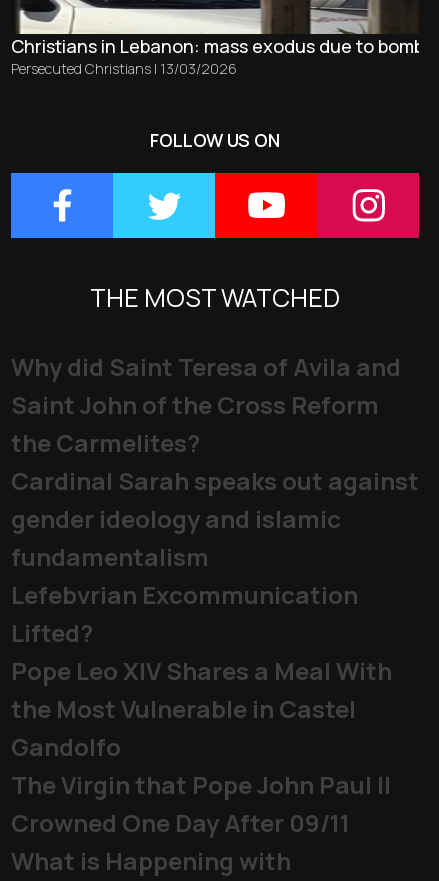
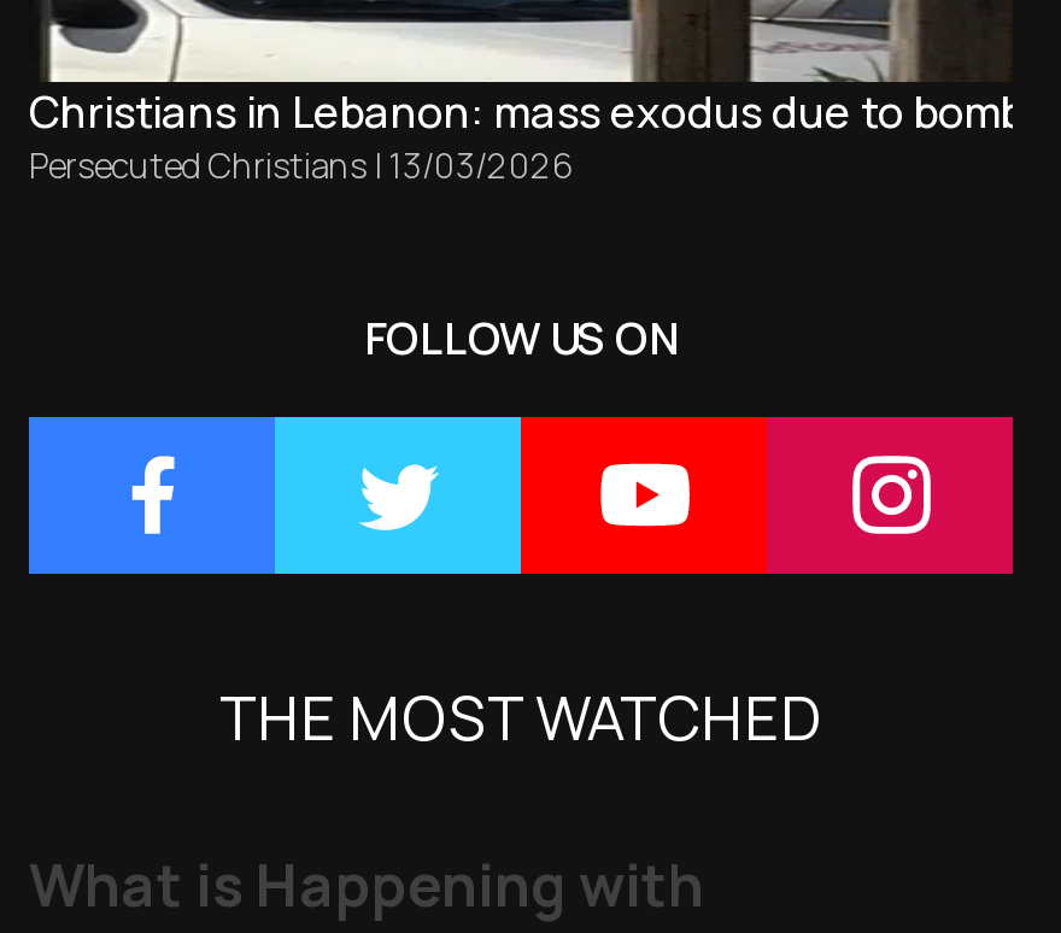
- Why did Saint Teresa of Avila and
- Saint John of the Cross Reform
- the Carmelites?
- Cardinal Sarah speaks out against
- gender ideology and islamic
- fundamentalism
- Lefebvrian Excommunication
- Lifted?
- Pope Leo XIV Shares a Meal With
- the Most Vulnerable in Castel
- Gandolfo
- The Virgin that Pope John Paul II
- Crowned One Day After 09/11
